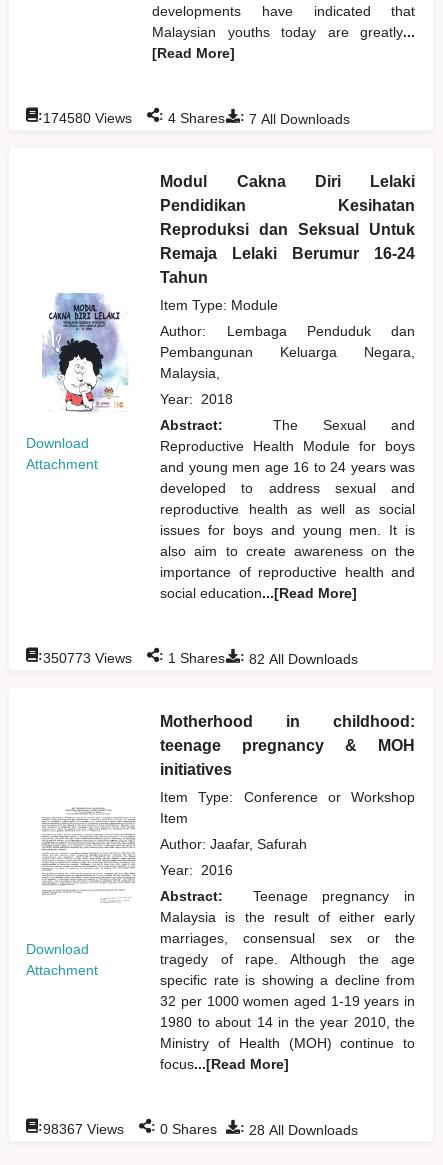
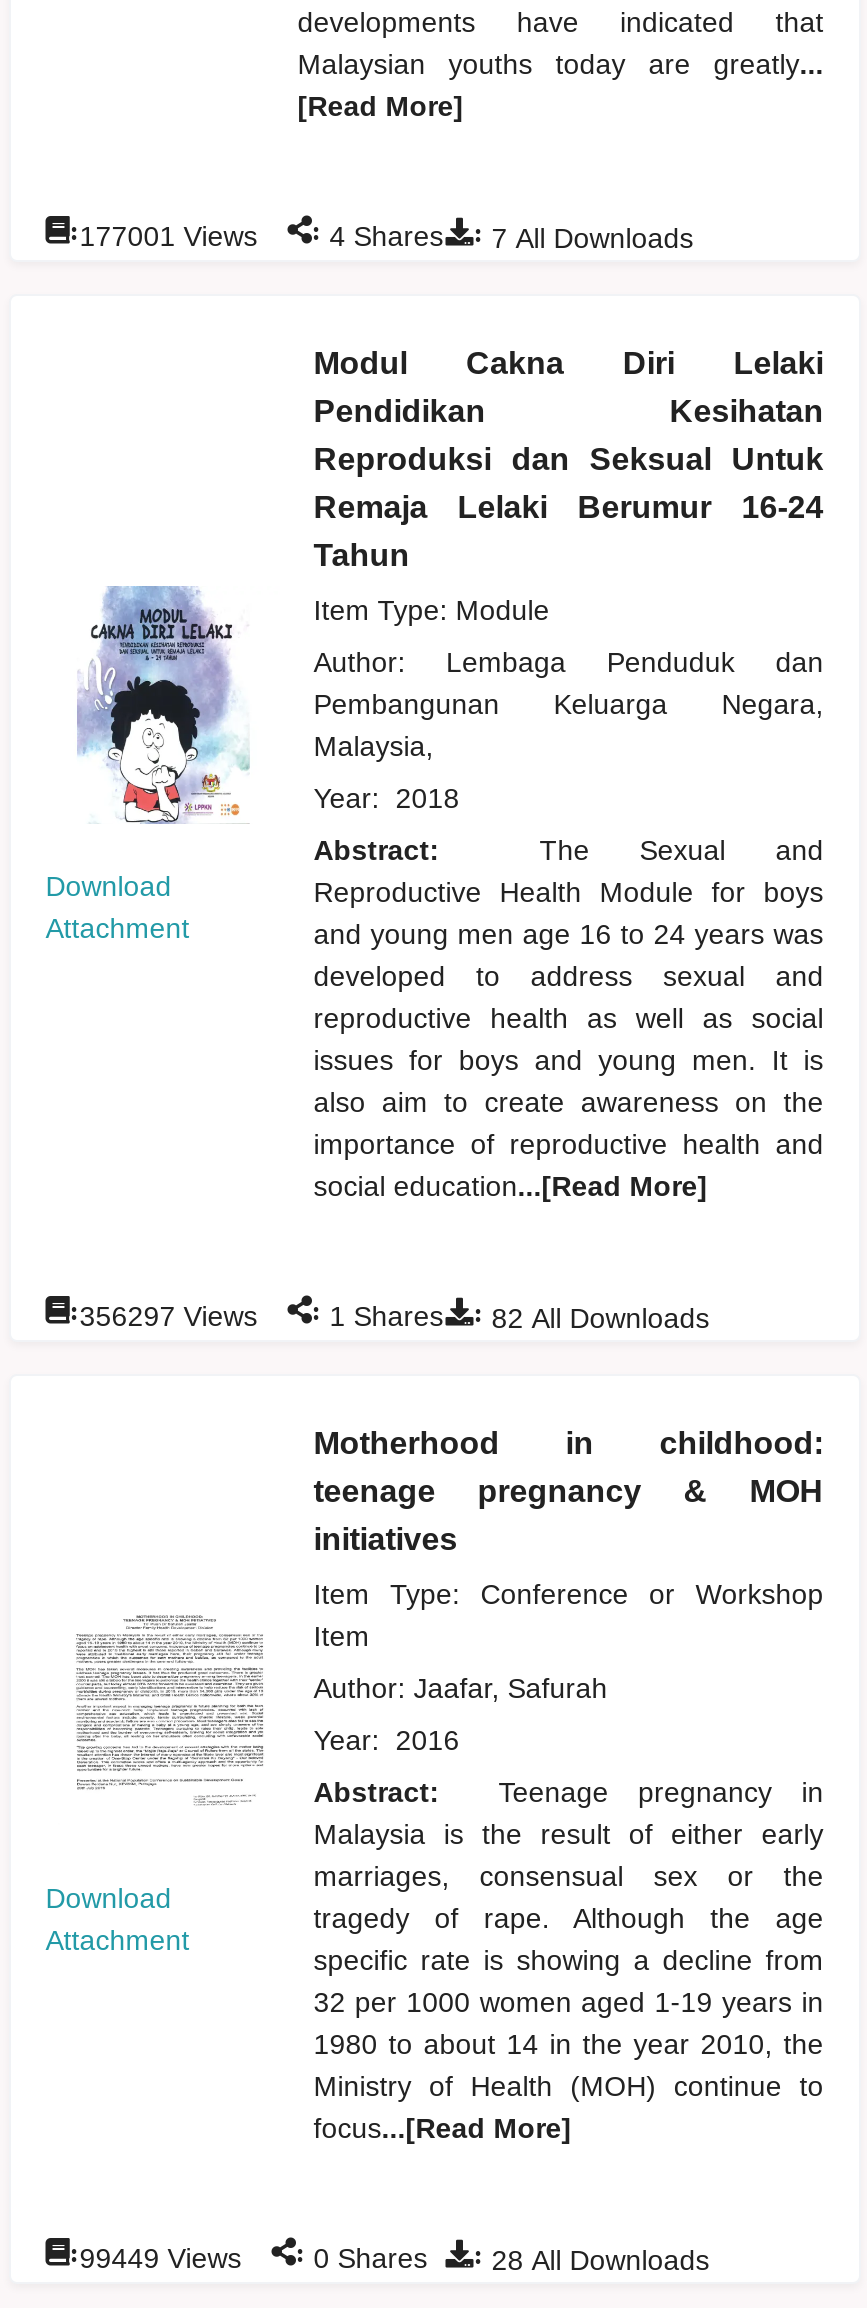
- :174580 Views : 4 Shares : 7 All Downloads
+ :177001 Views : 4 Shares : 7 All Downloads

- :350773 Views : 1 Shares : 82 All Downloads
+ :356297 Views : 1 Shares : 82 All Downloads

- :98367 Views : 0 Shares : 28 All Downloads
+ :99449 Views : 0 Shares : 28 All Downloads
